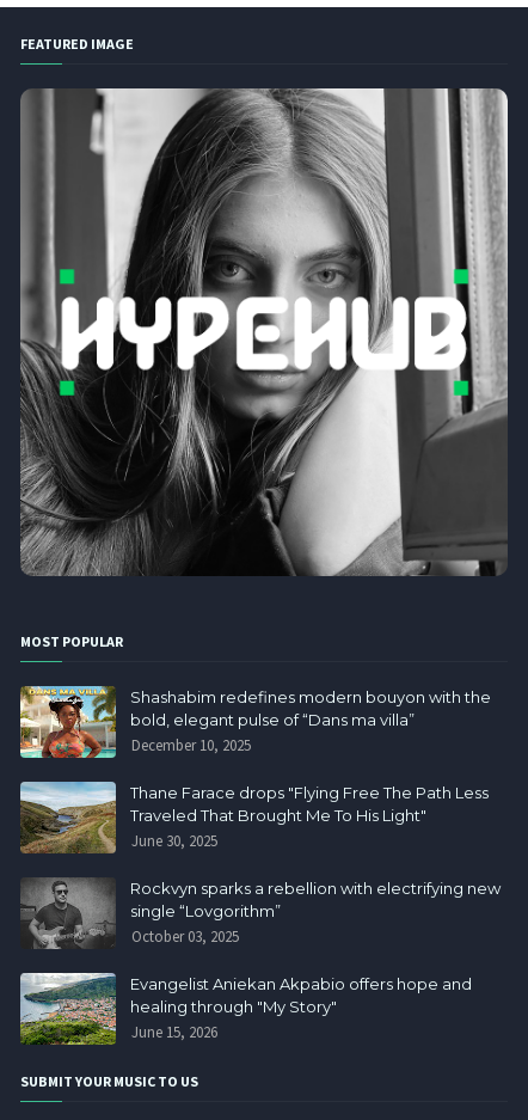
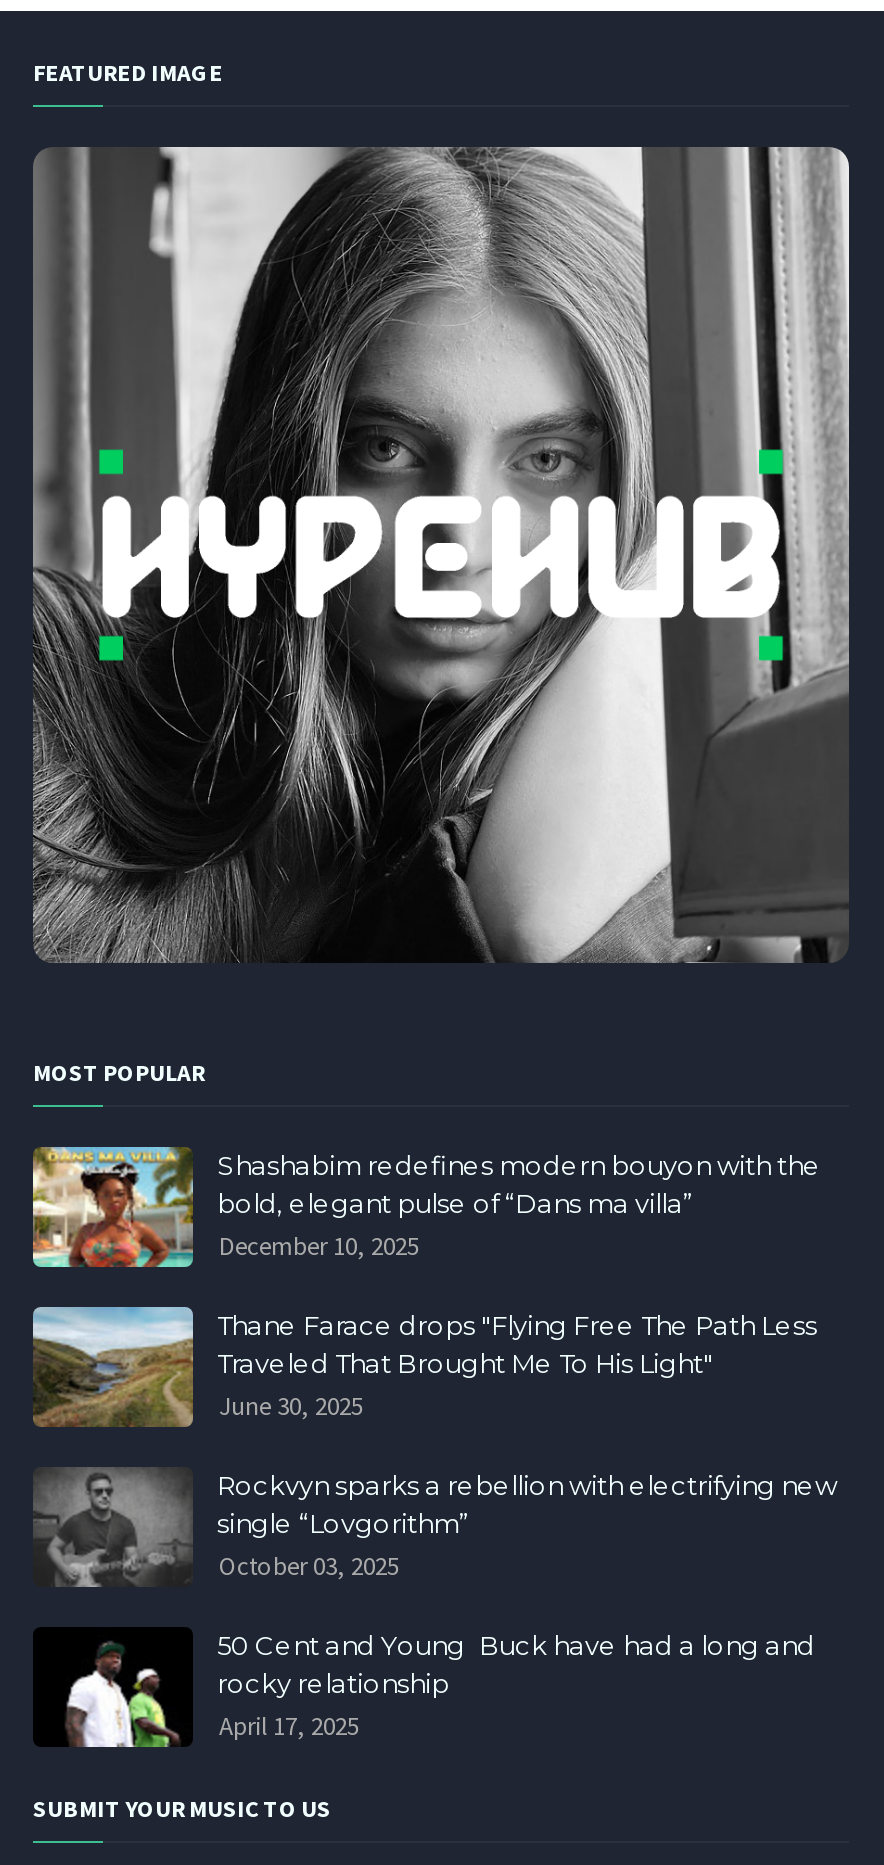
- [image]
- Evangelist Aniekan Akpabio offers hope and
- healing through "My Story"
- June 15, 2026
+ [image]
+ 50 Cent and Young Buck have had a long and
+ rocky relationship
+ April 17, 2025
